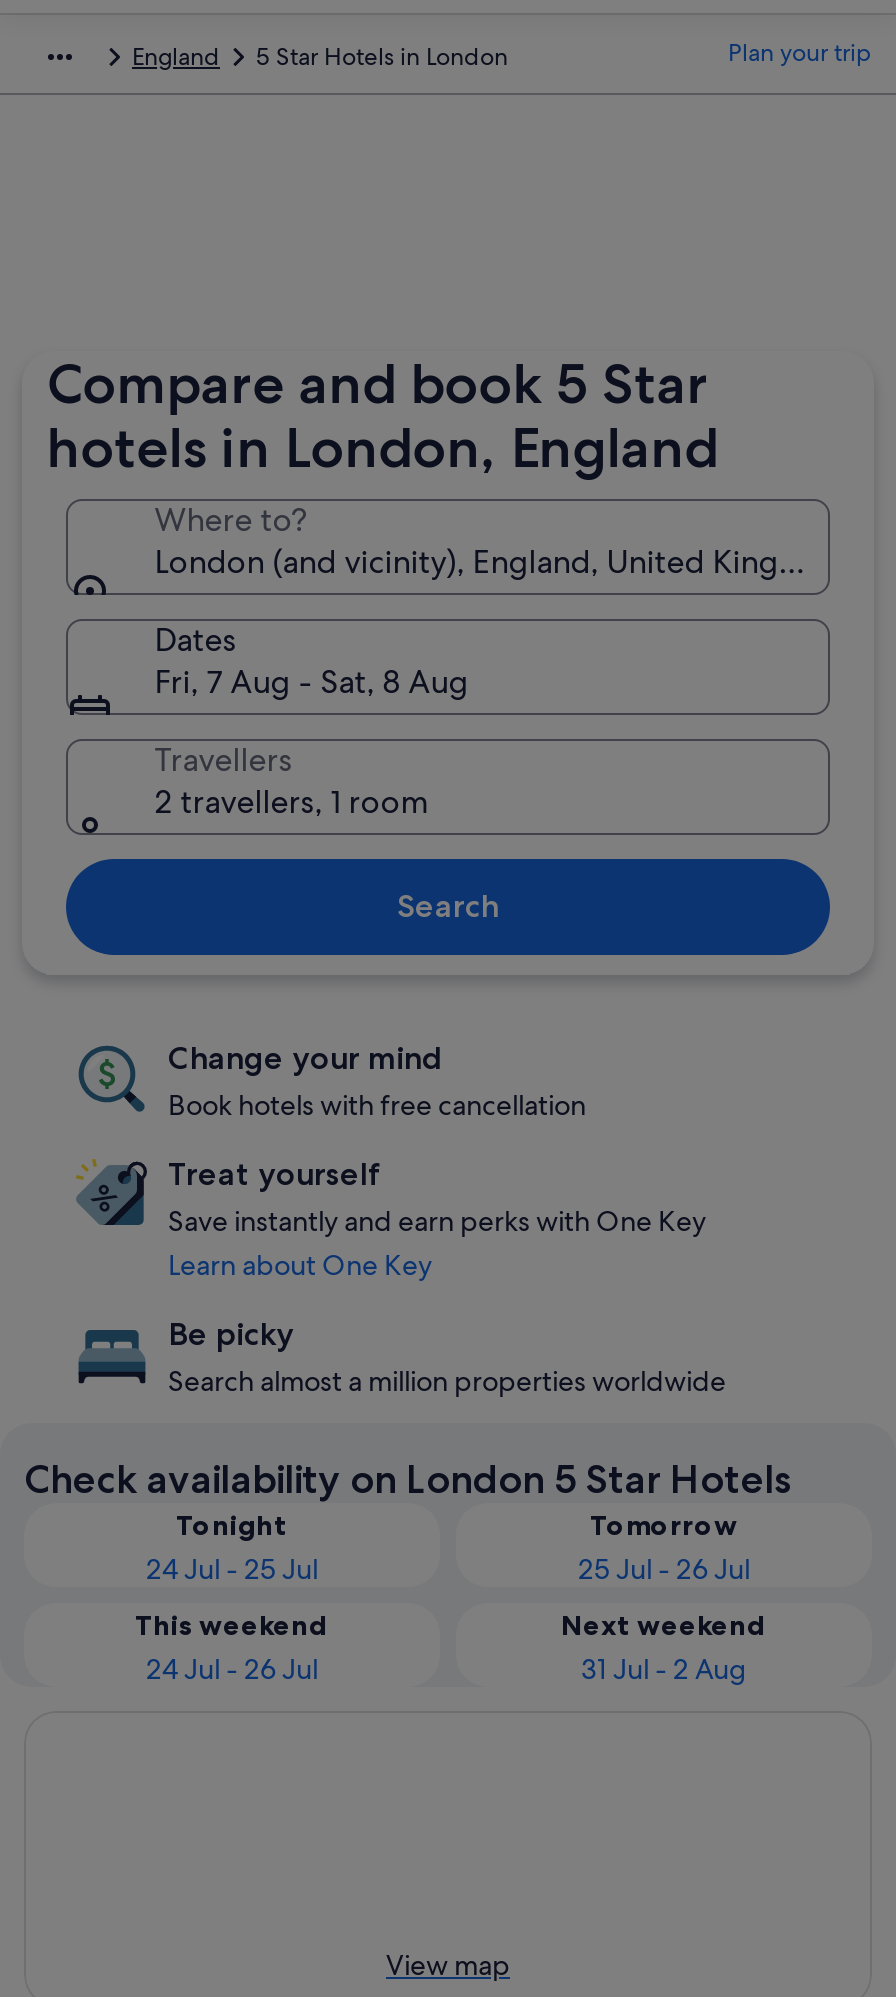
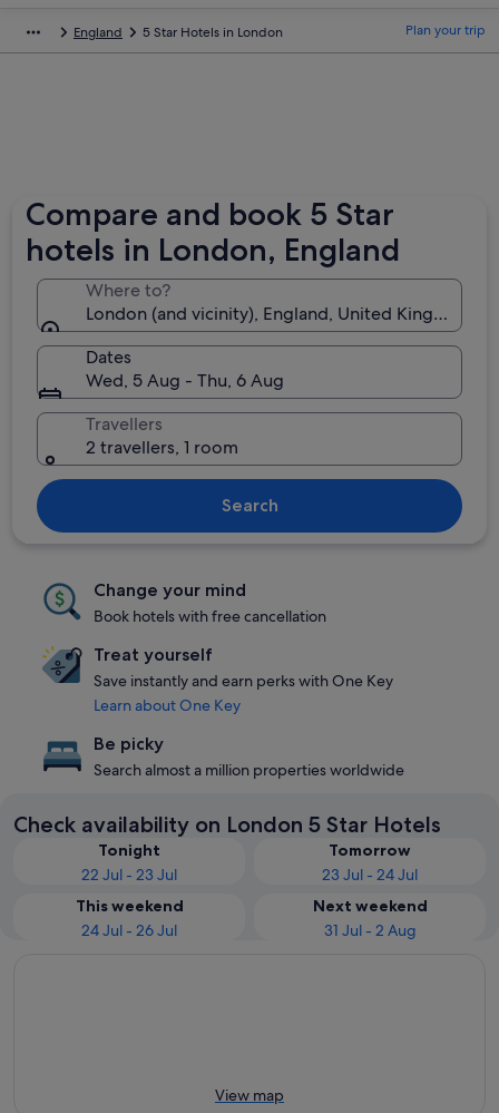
- Fri, 7 Aug - Sat, 8 Aug
+ Wed, 5 Aug - Thu, 6 Aug

- 24 Jul - 25 Jul
+ 22 Jul - 23 Jul

- 25 Jul - 26 Jul
+ 23 Jul - 24 Jul
